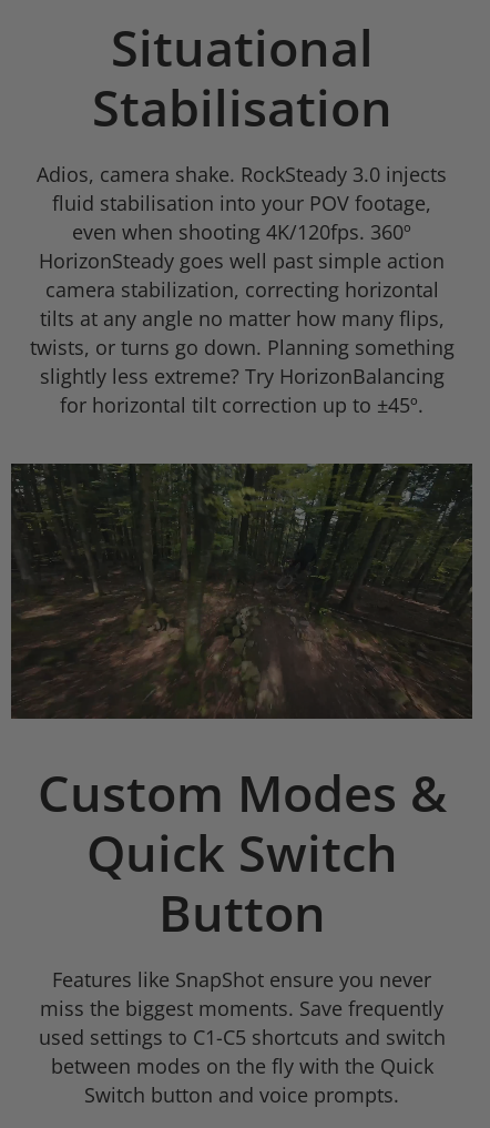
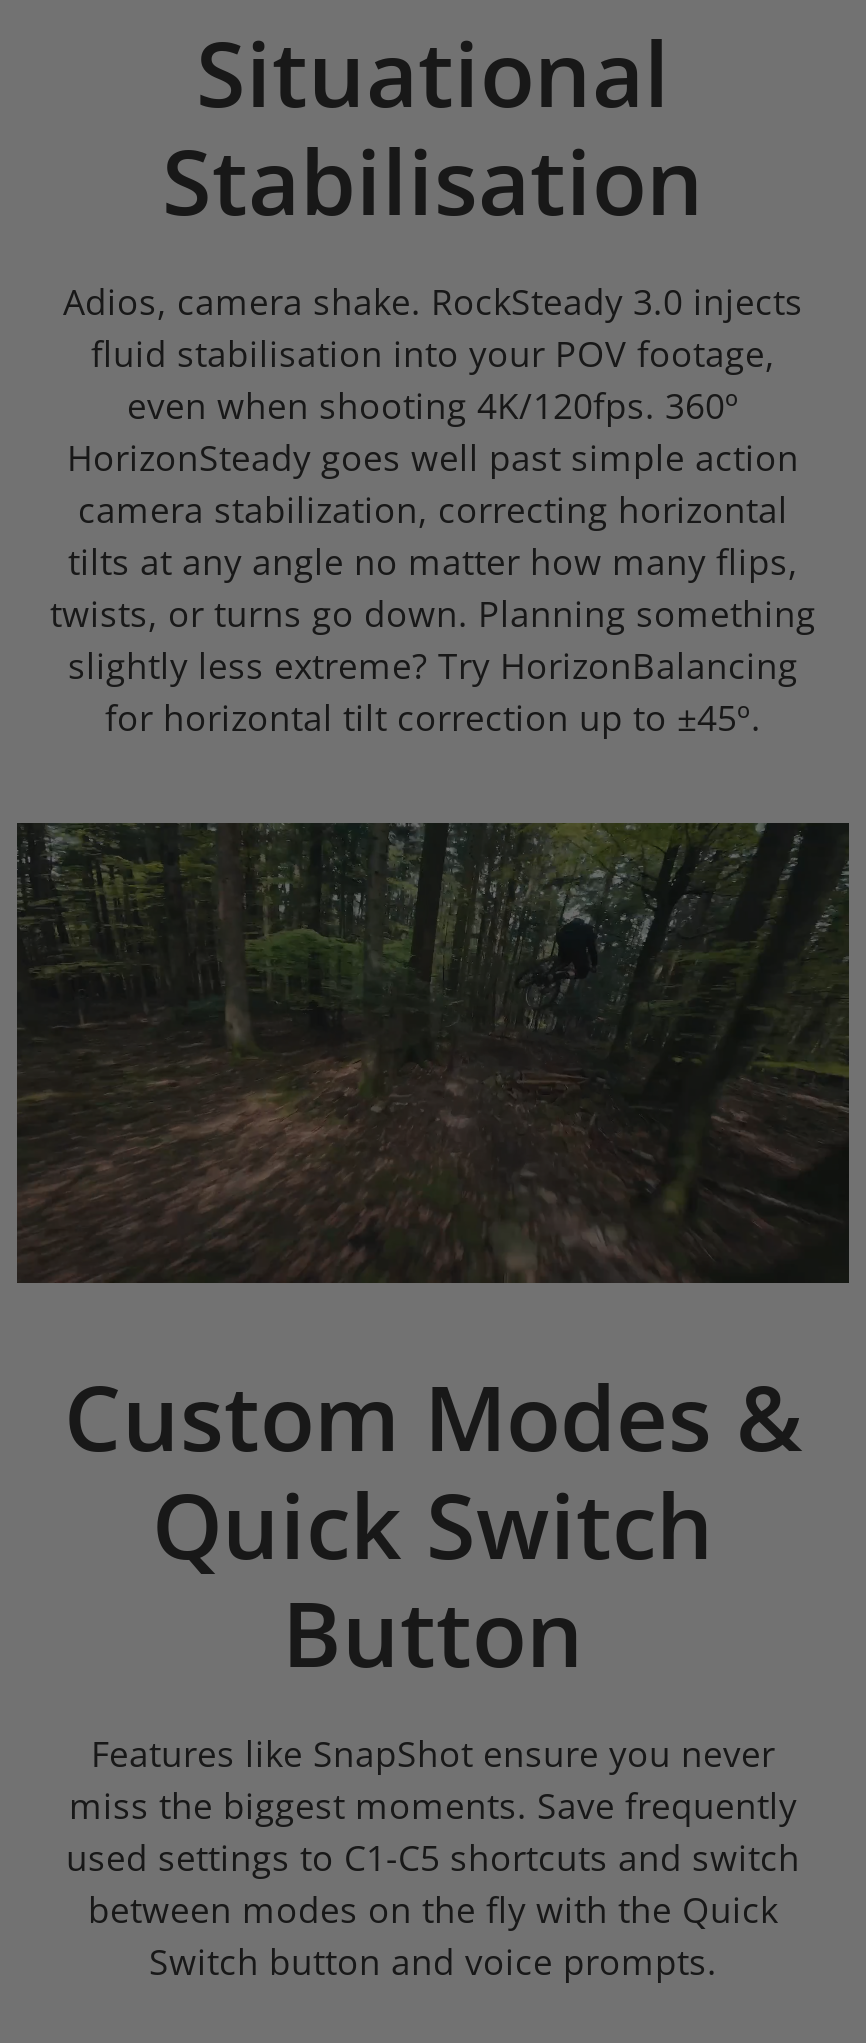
- [image]
+ [image]
